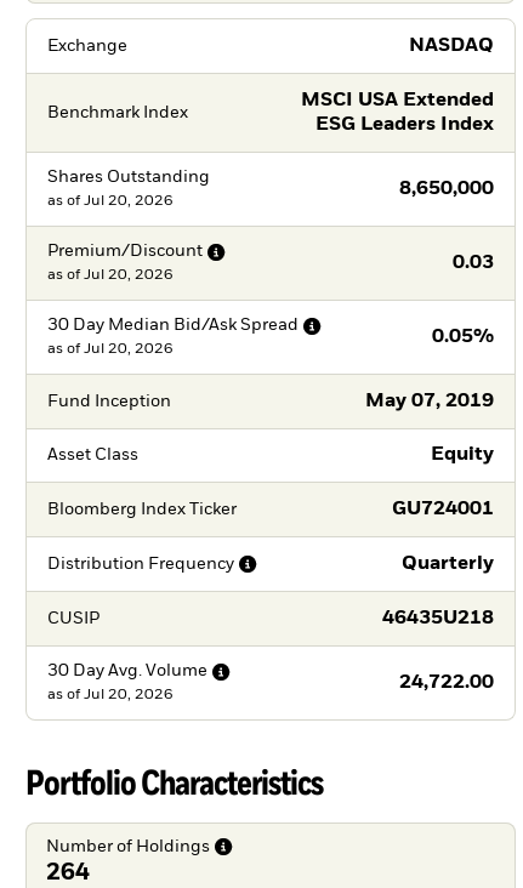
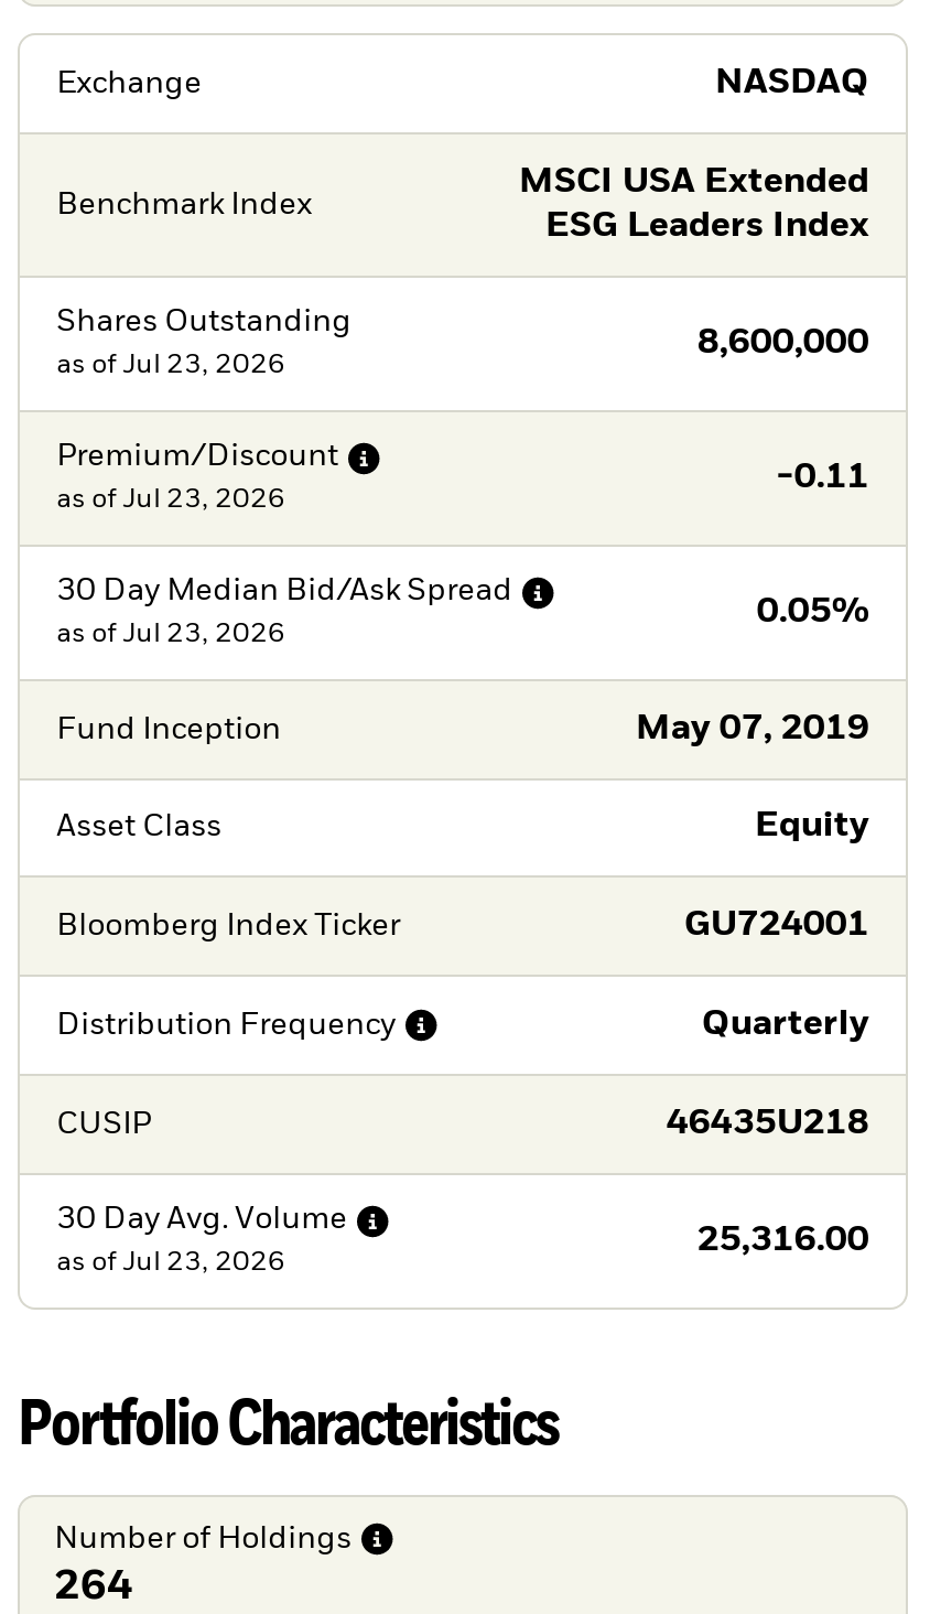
- 8,650,000
+ 8,600,000

- as of Jul 20, 2026
+ as of Jul 23, 2026

- 0.03
+ -0.11

- as of Jul 20, 2026
+ as of Jul 23, 2026

- as of Jul 20, 2026
+ as of Jul 23, 2026

- 24,722.00
+ 25,316.00

- as of Jul 20, 2026
+ as of Jul 23, 2026
